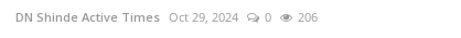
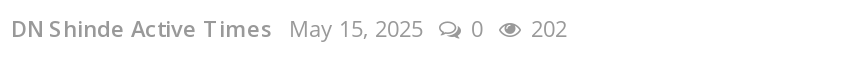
- DN Shinde Active Times Oct 29, 2024
+ DN Shinde Active Times May 15, 2025

- 206
+ 202
